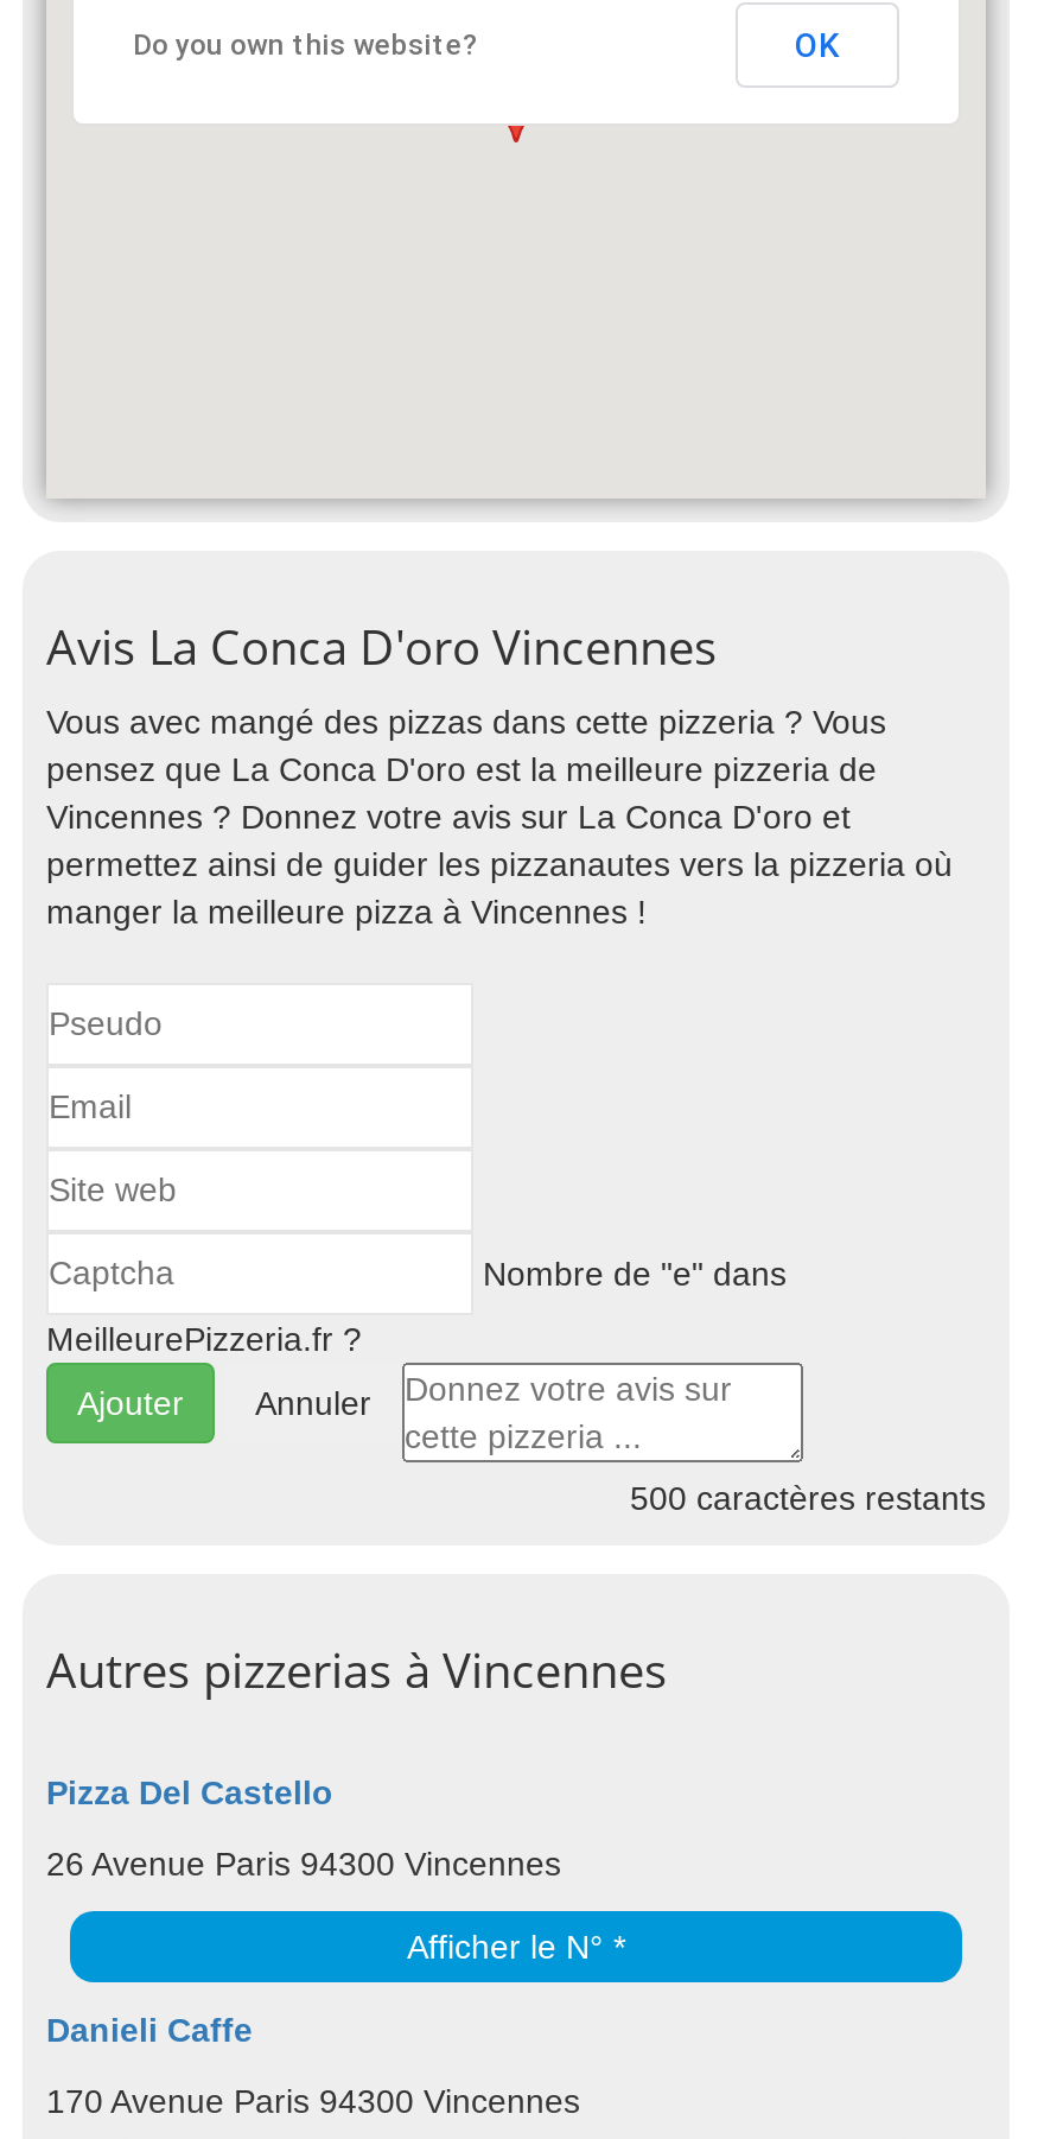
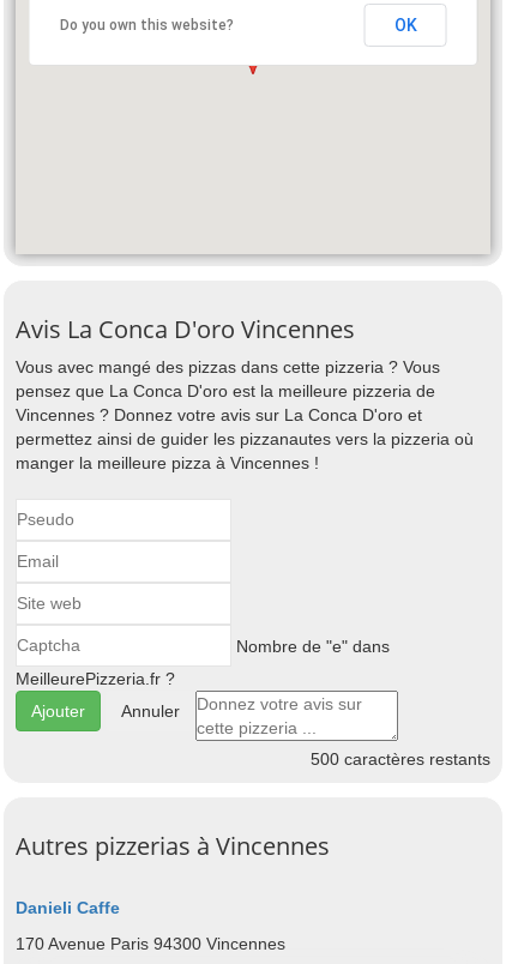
- Pizza Del Castello
- 26 Avenue Paris 94300 Vincennes
- Afficher le N° *
